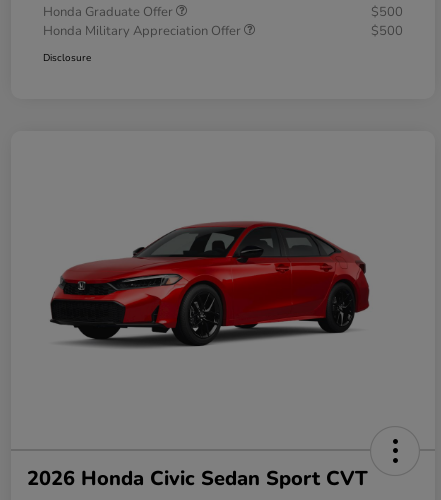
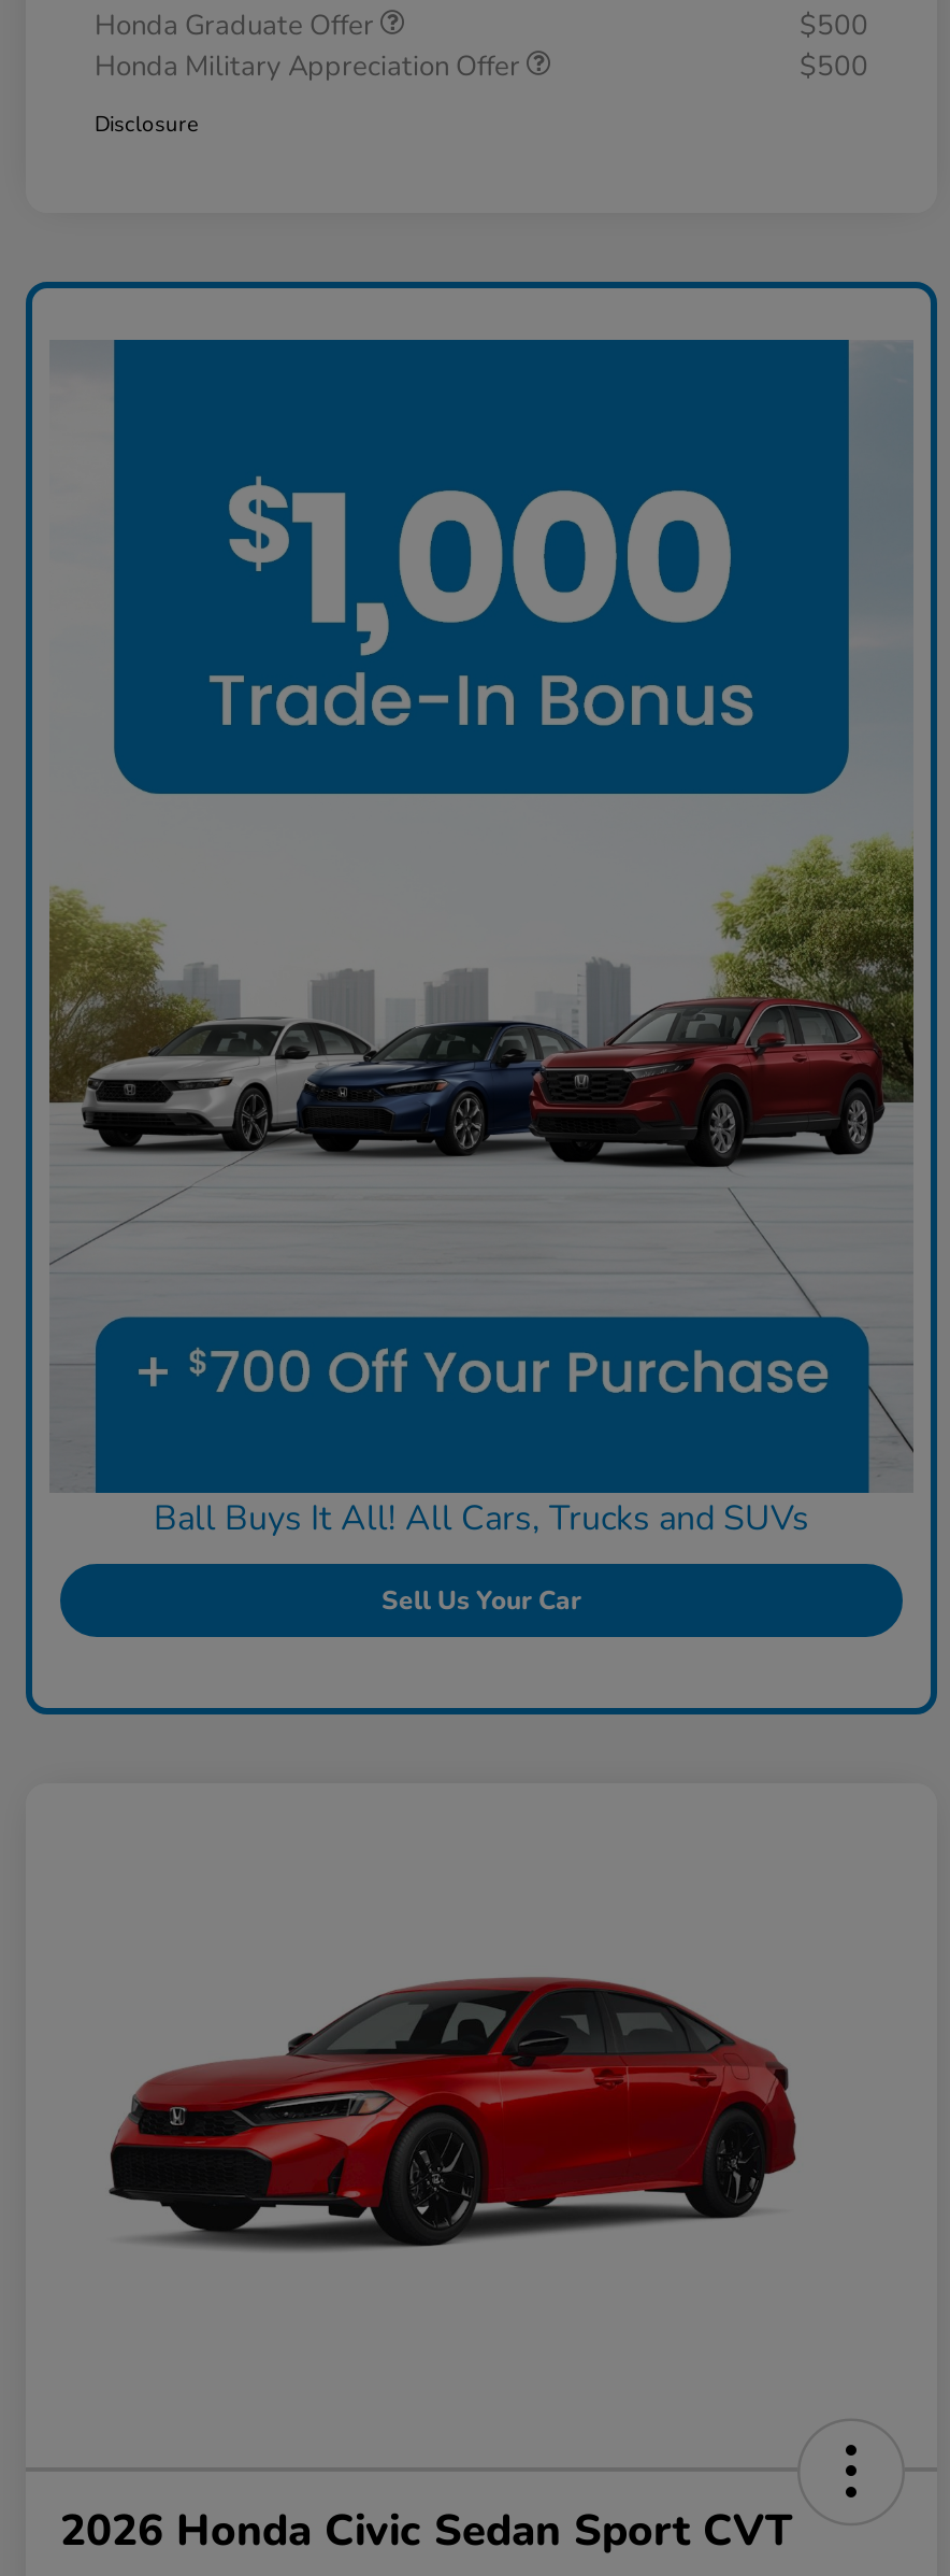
+ [image]
+ Ball Buys It All! All Cars, Trucks and SUVs
+ Sell Us Your Car
